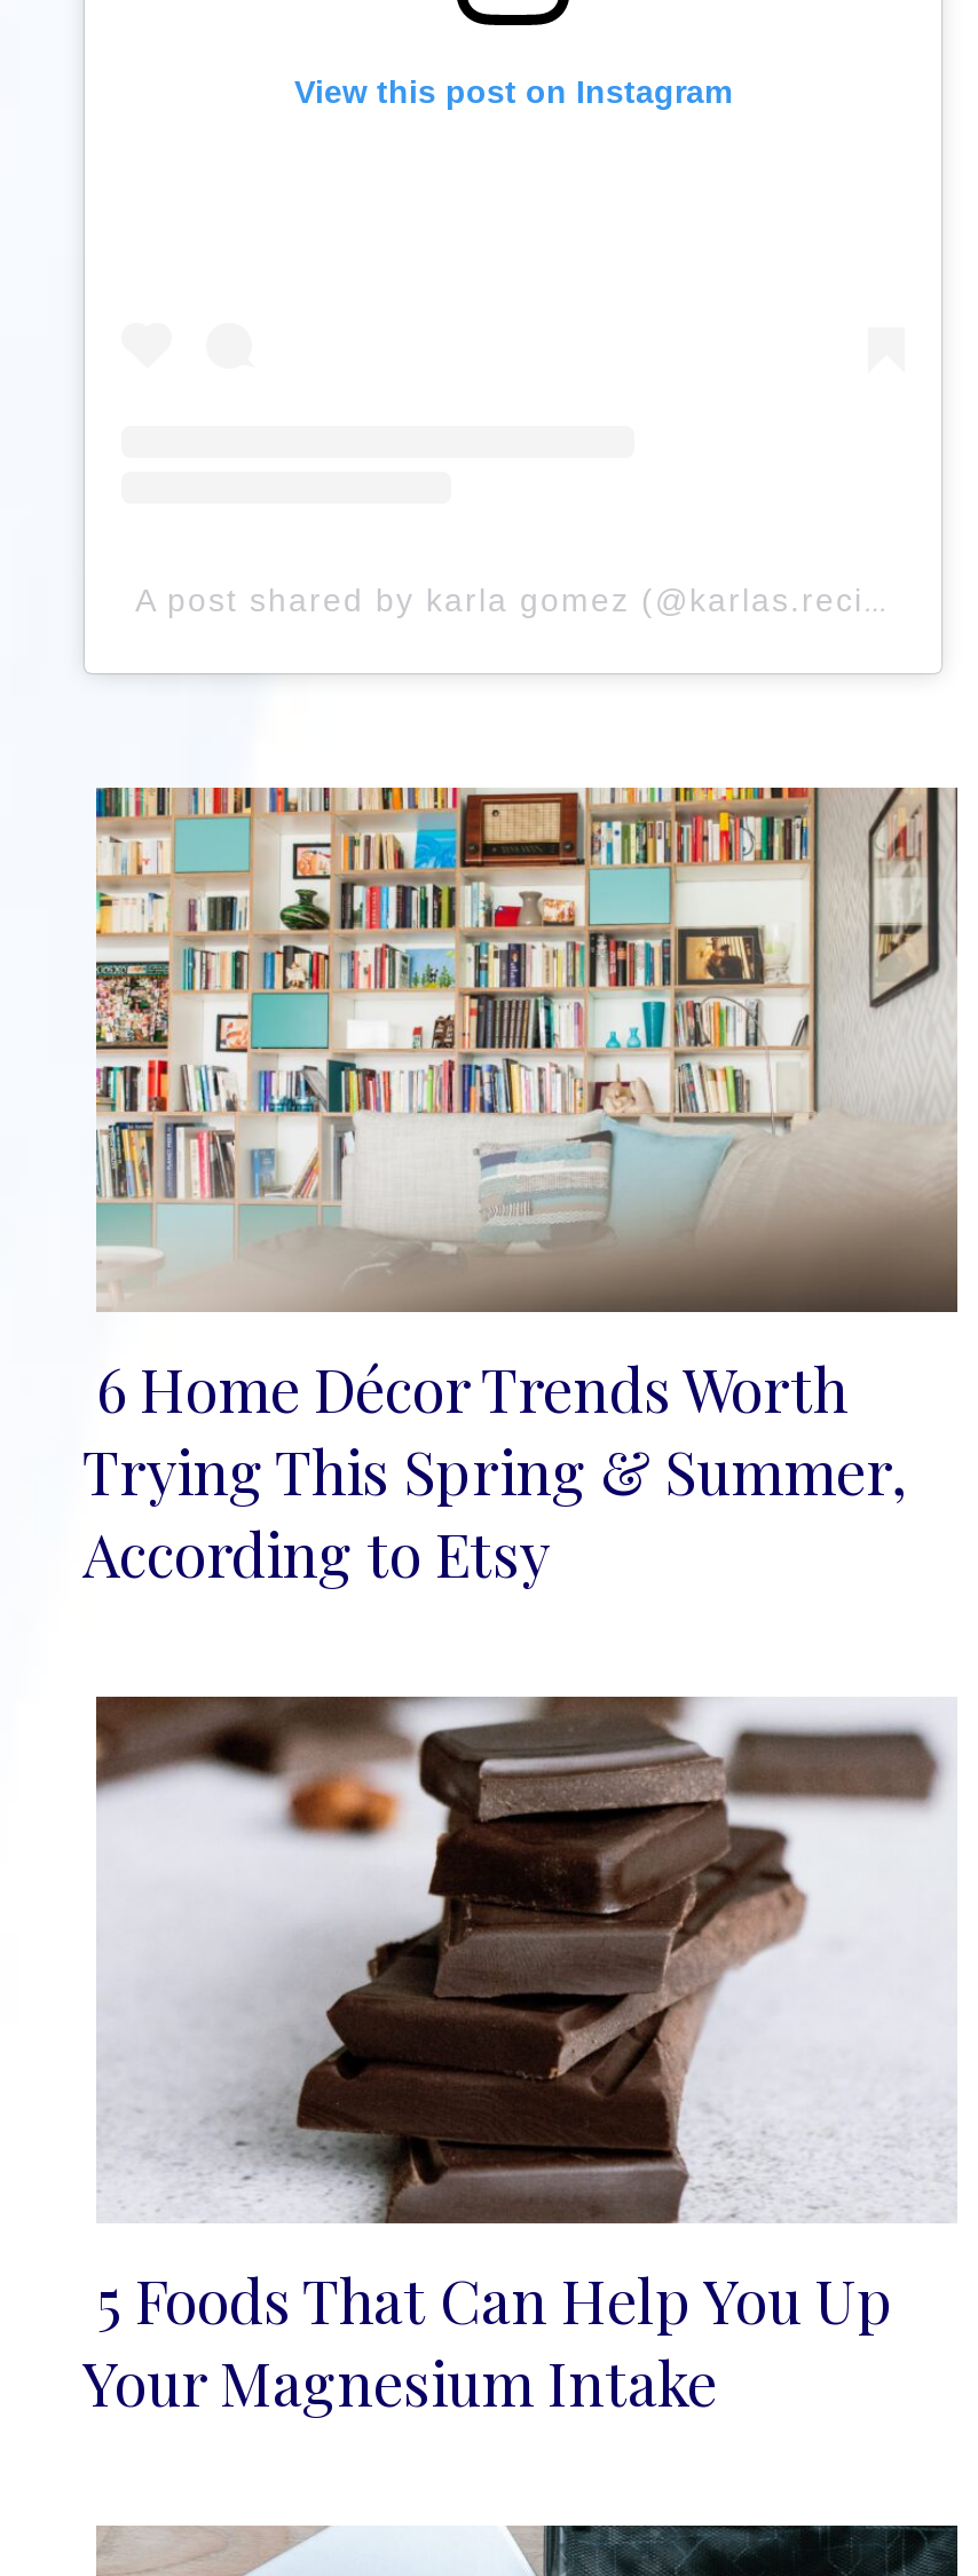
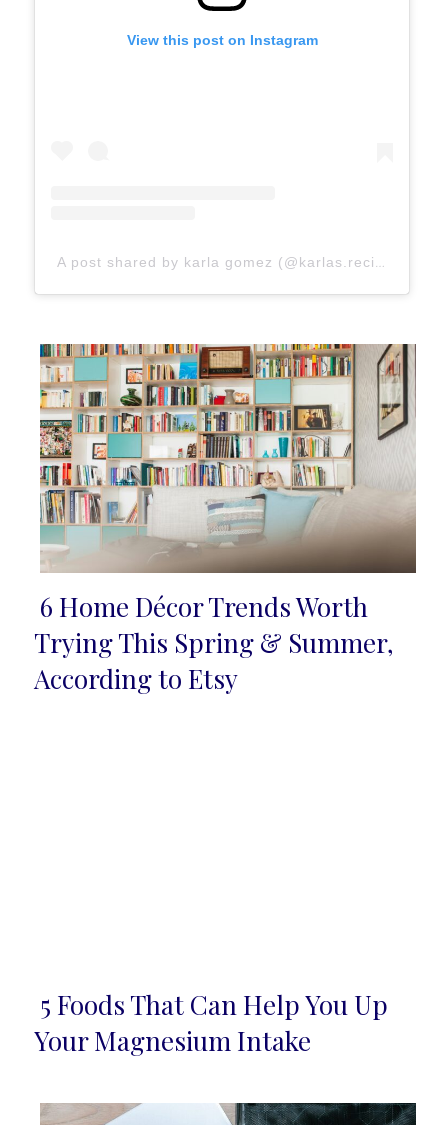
- [image]
